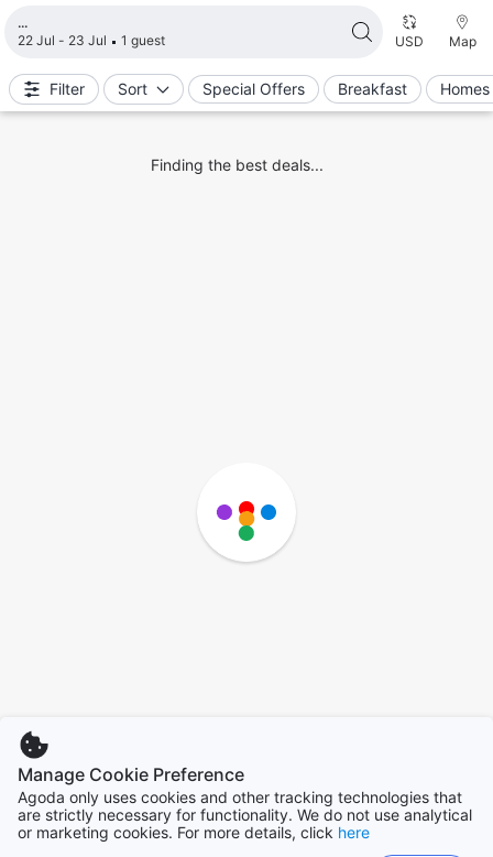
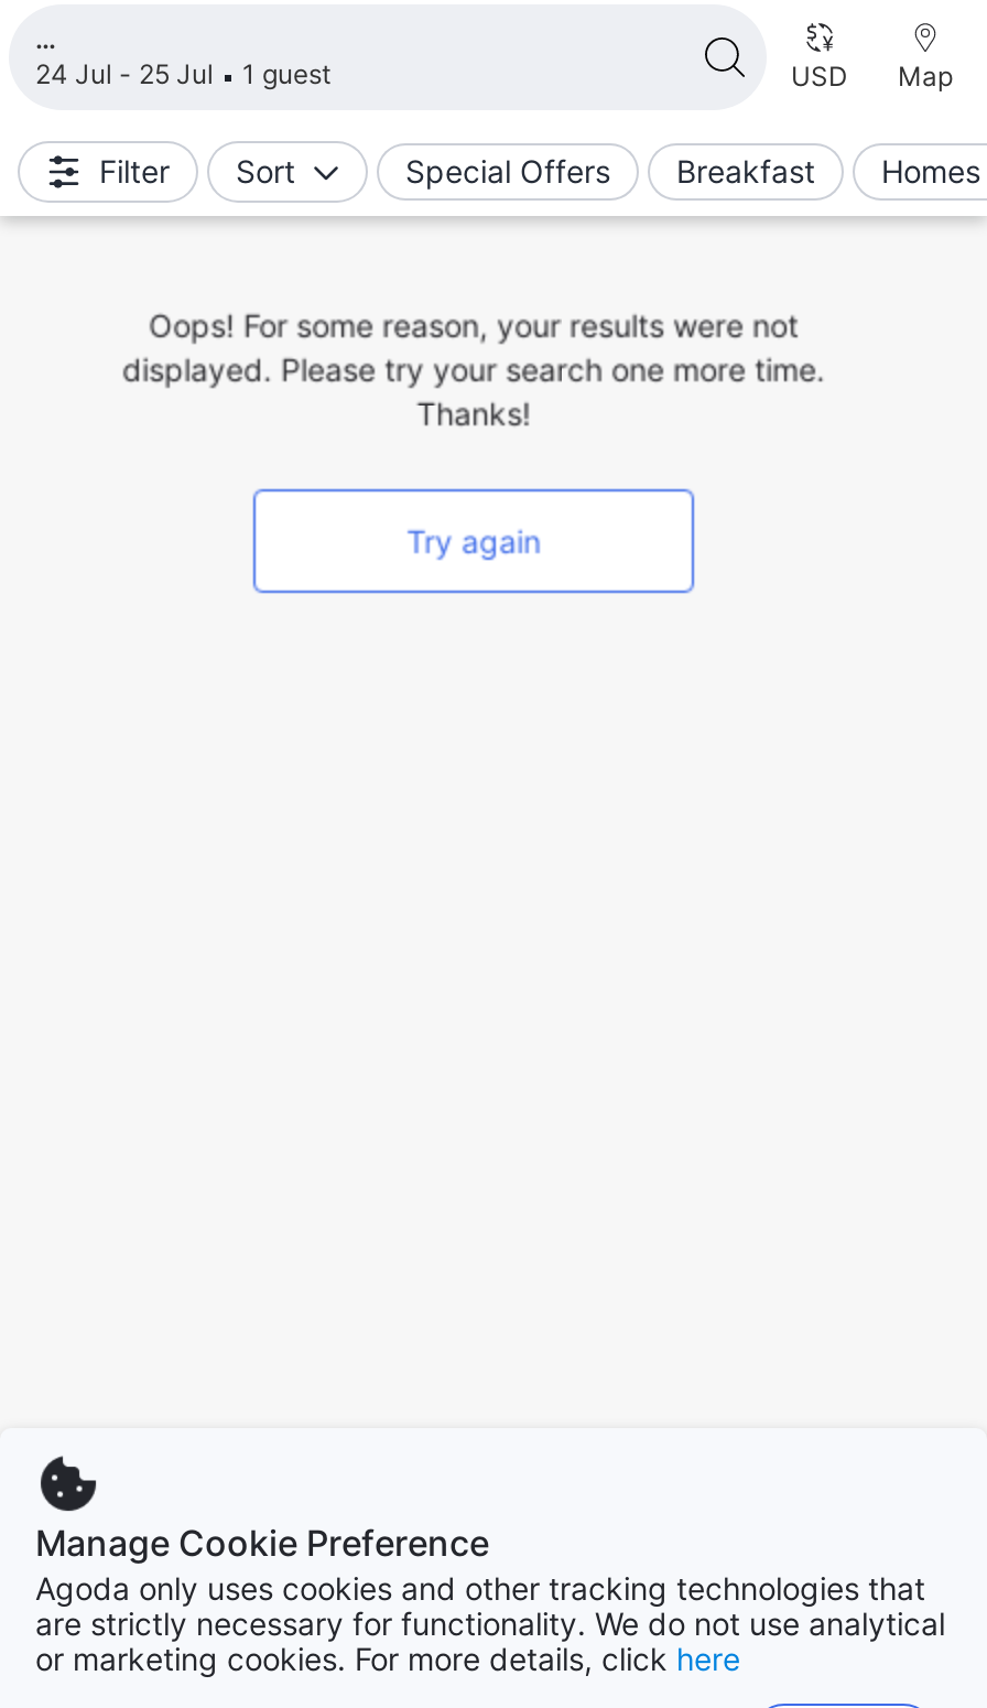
- 22 Jul - 23 Jul 1 guest
+ 24 Jul - 25 Jul 1 guest

- Finding the best deals...
+ Oops! For some reason, your results were not
+ displayed. Please try your search one more time.
+ Thanks!
+ Try again

- [image]
